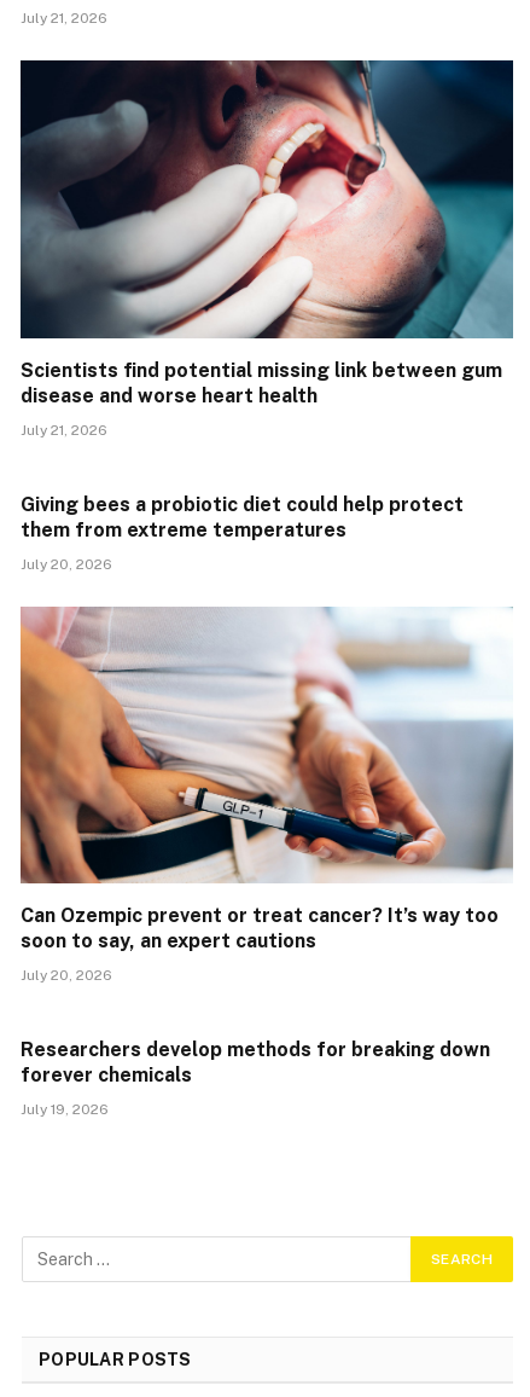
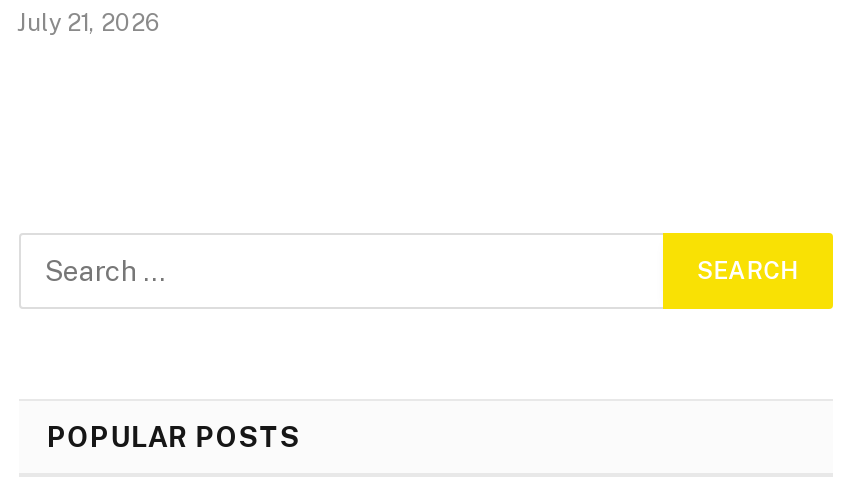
- [image]
- Scientists find potential missing link between gum
- disease and worse heart health
- July 21, 2026
- Giving bees a probiotic diet could help protect
- them from extreme temperatures
- July 20, 2026

- [image]
- Can Ozempic prevent or treat cancer? It’s way too
- soon to say, an expert cautions
- July 20, 2026
- Researchers develop methods for breaking down
- forever chemicals
- July 19, 2026
